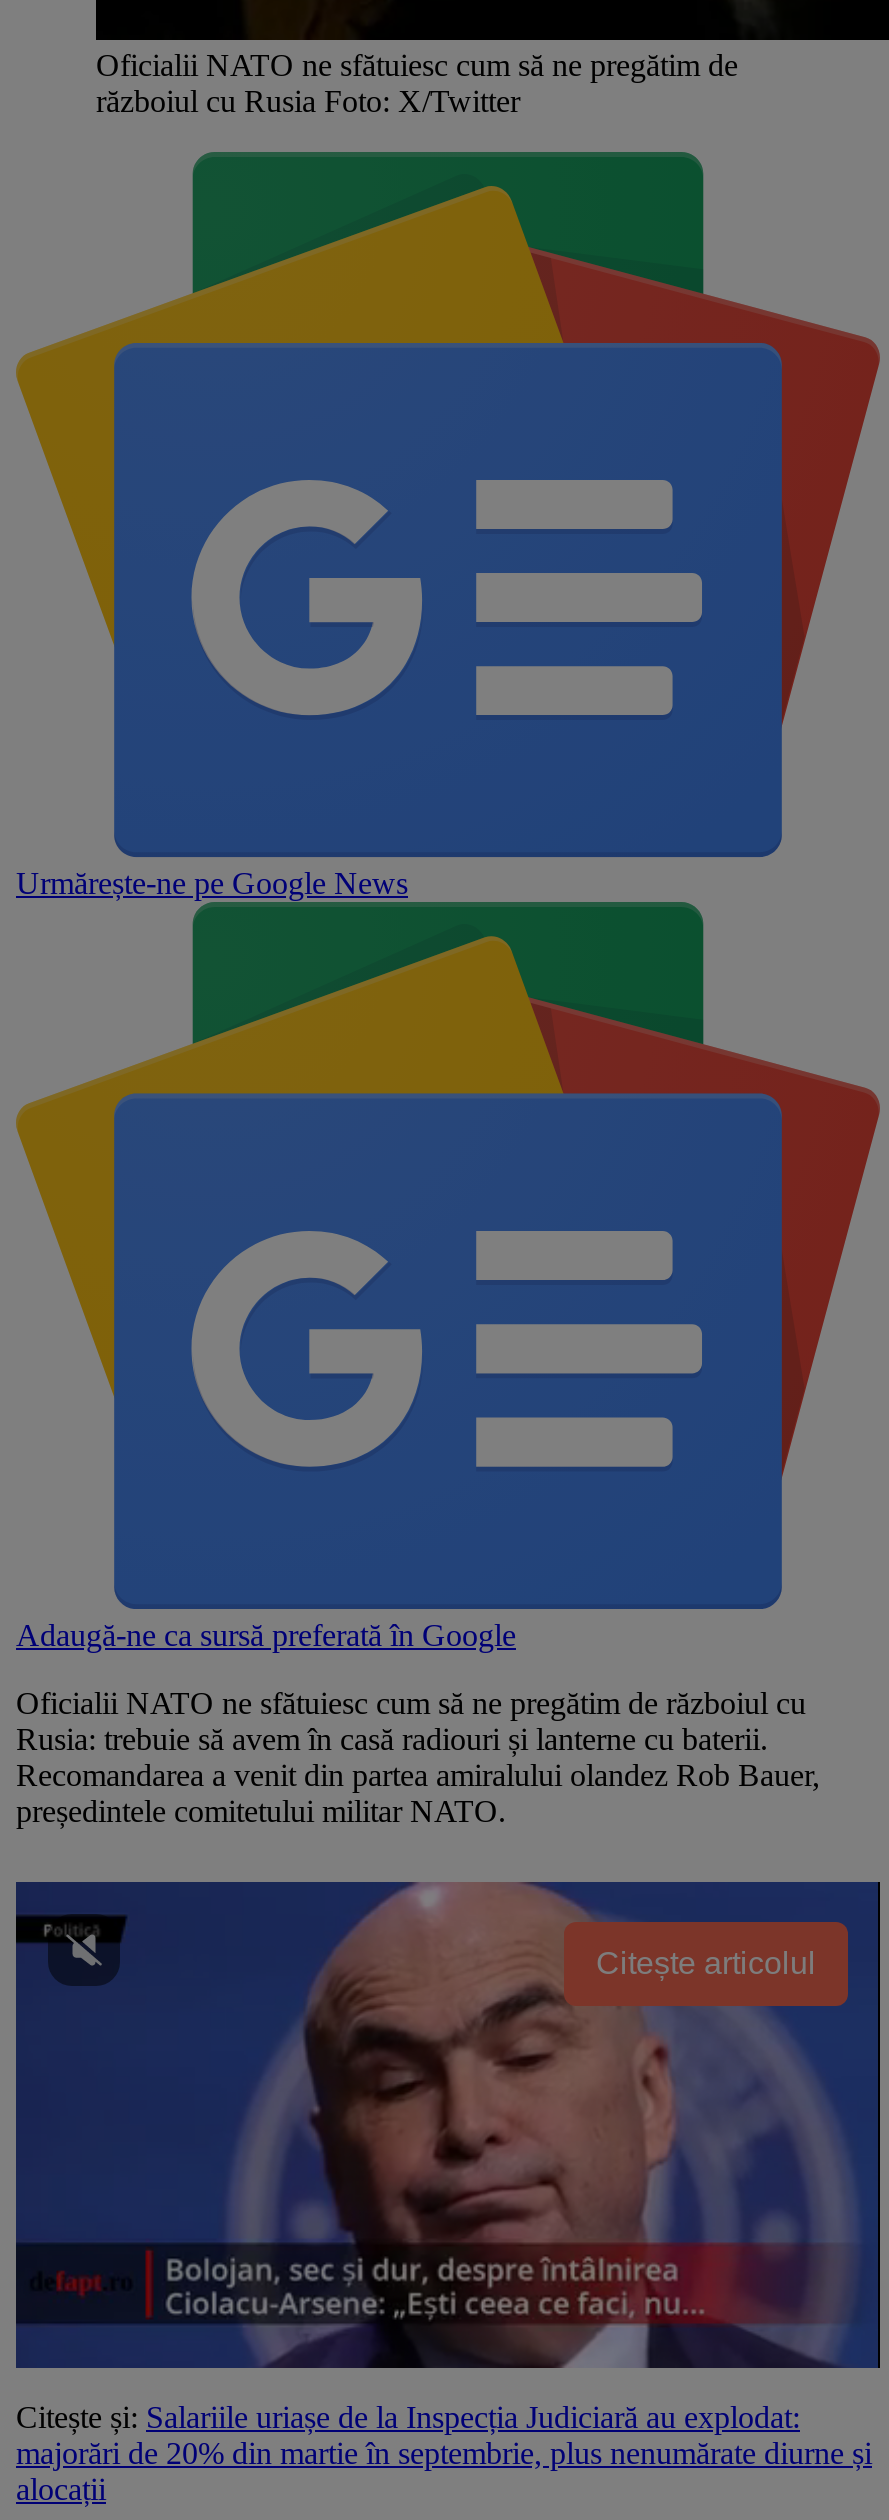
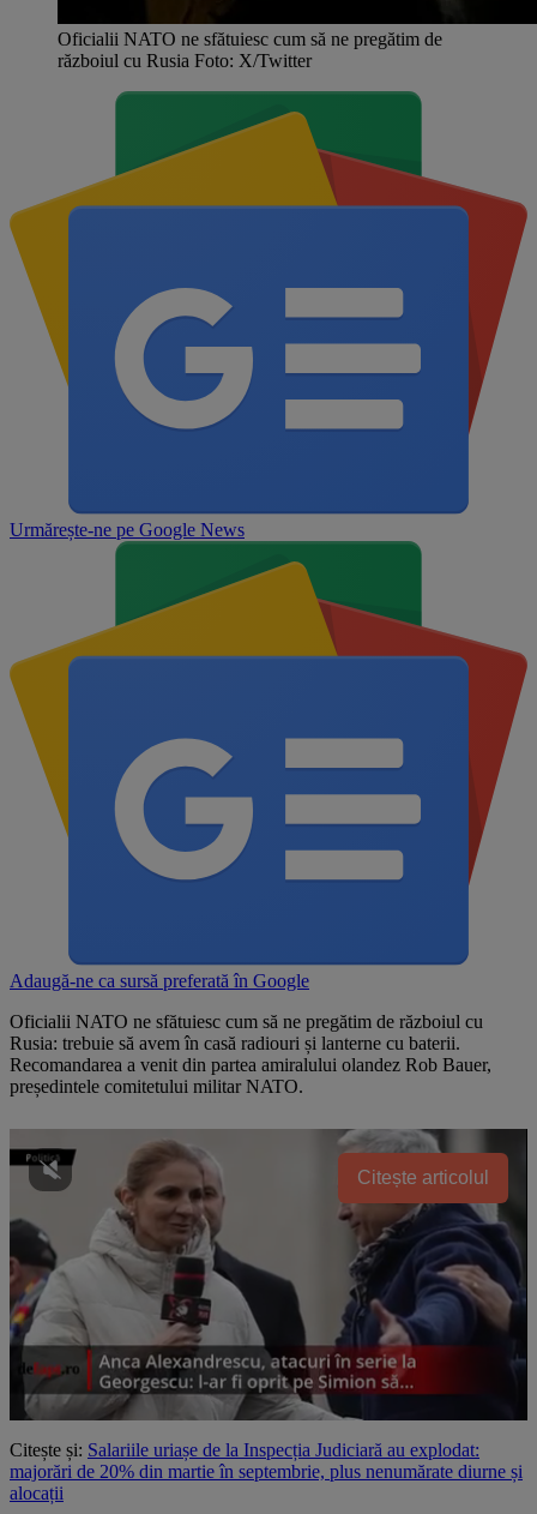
- [image]
+ [image]
